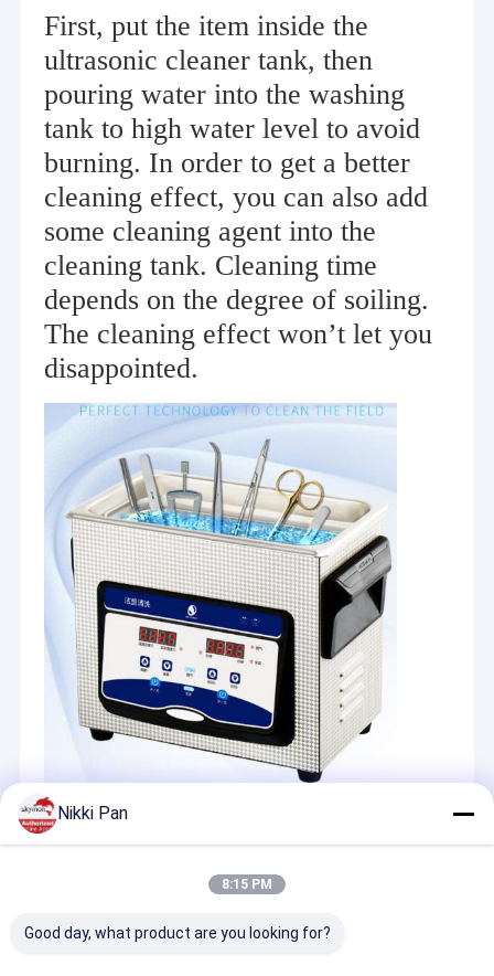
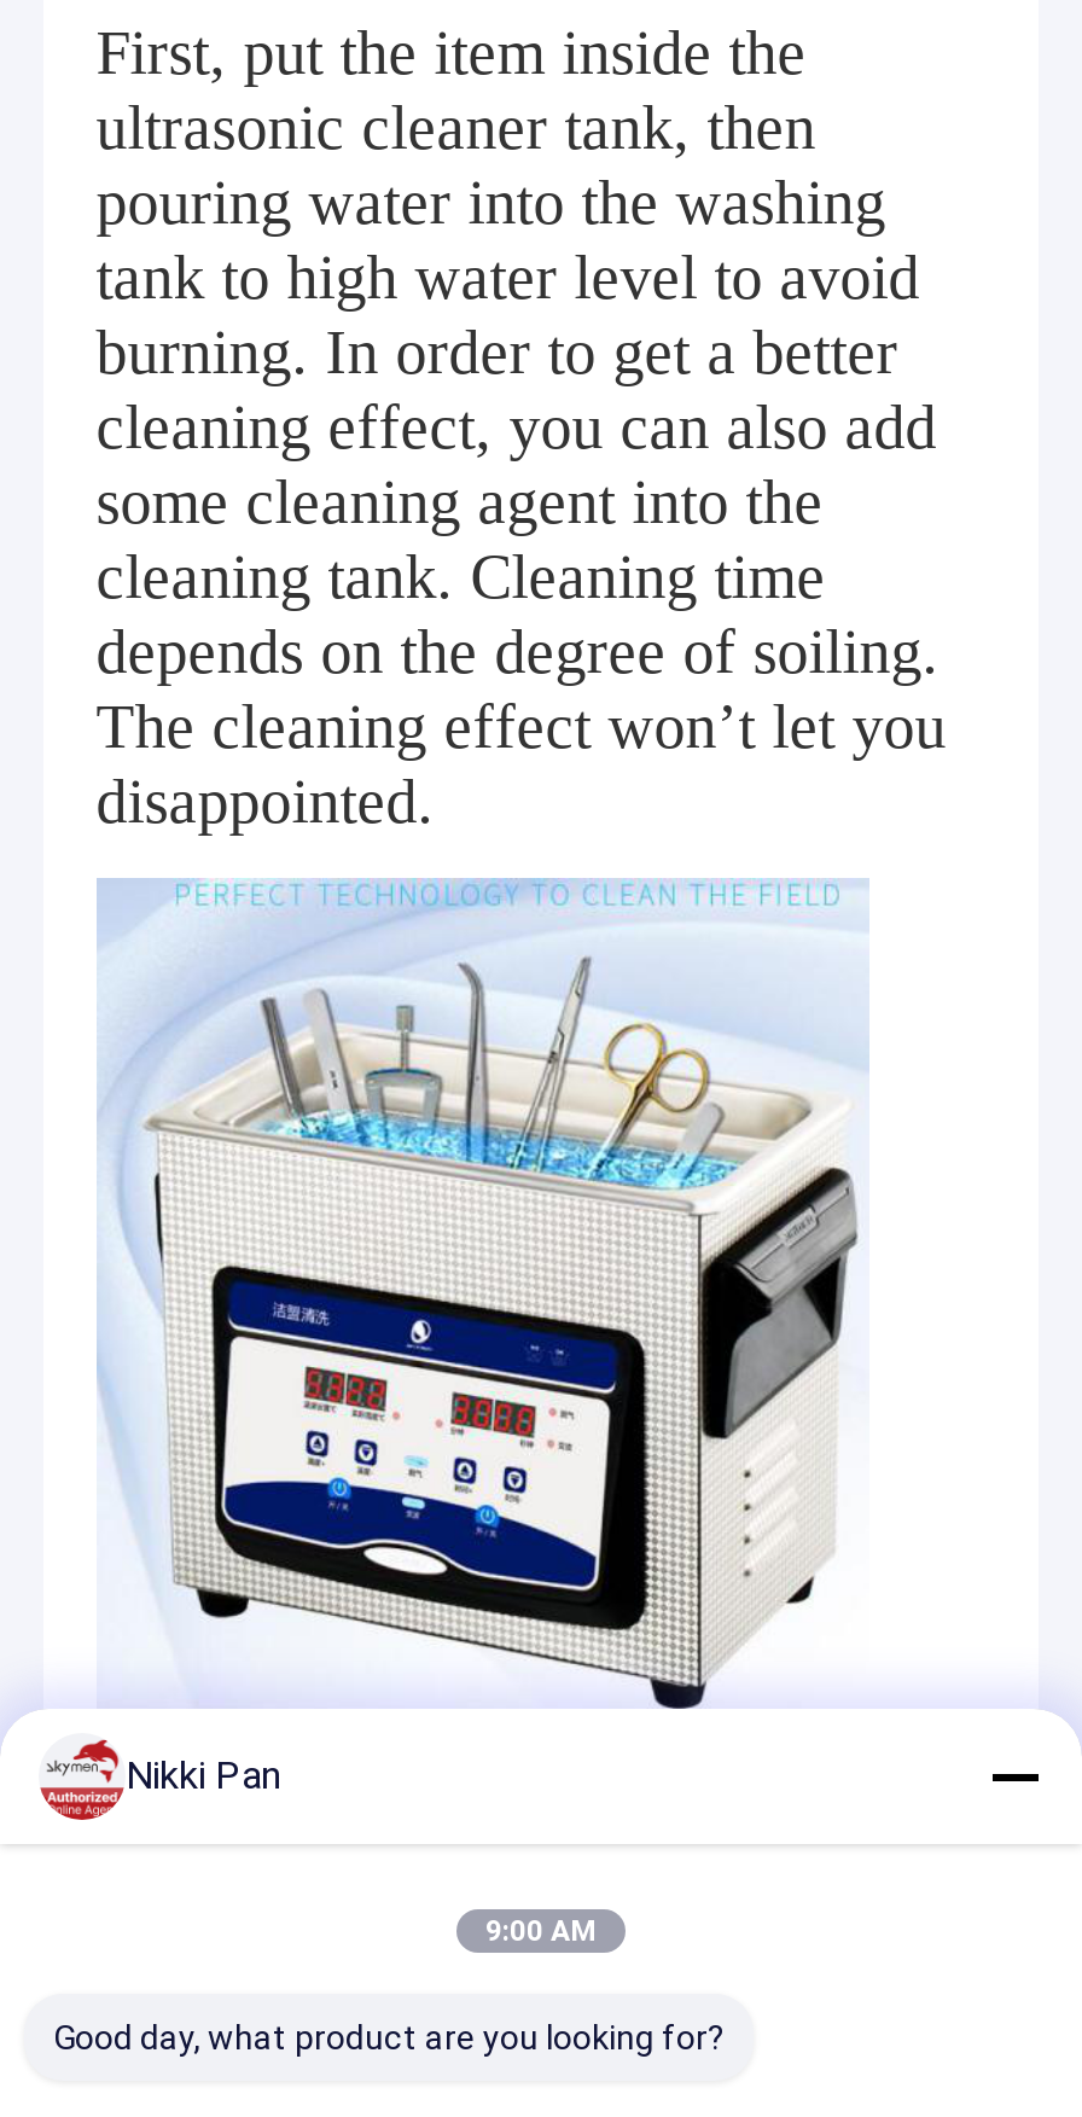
- 8:15 PM
+ 9:00 AM
